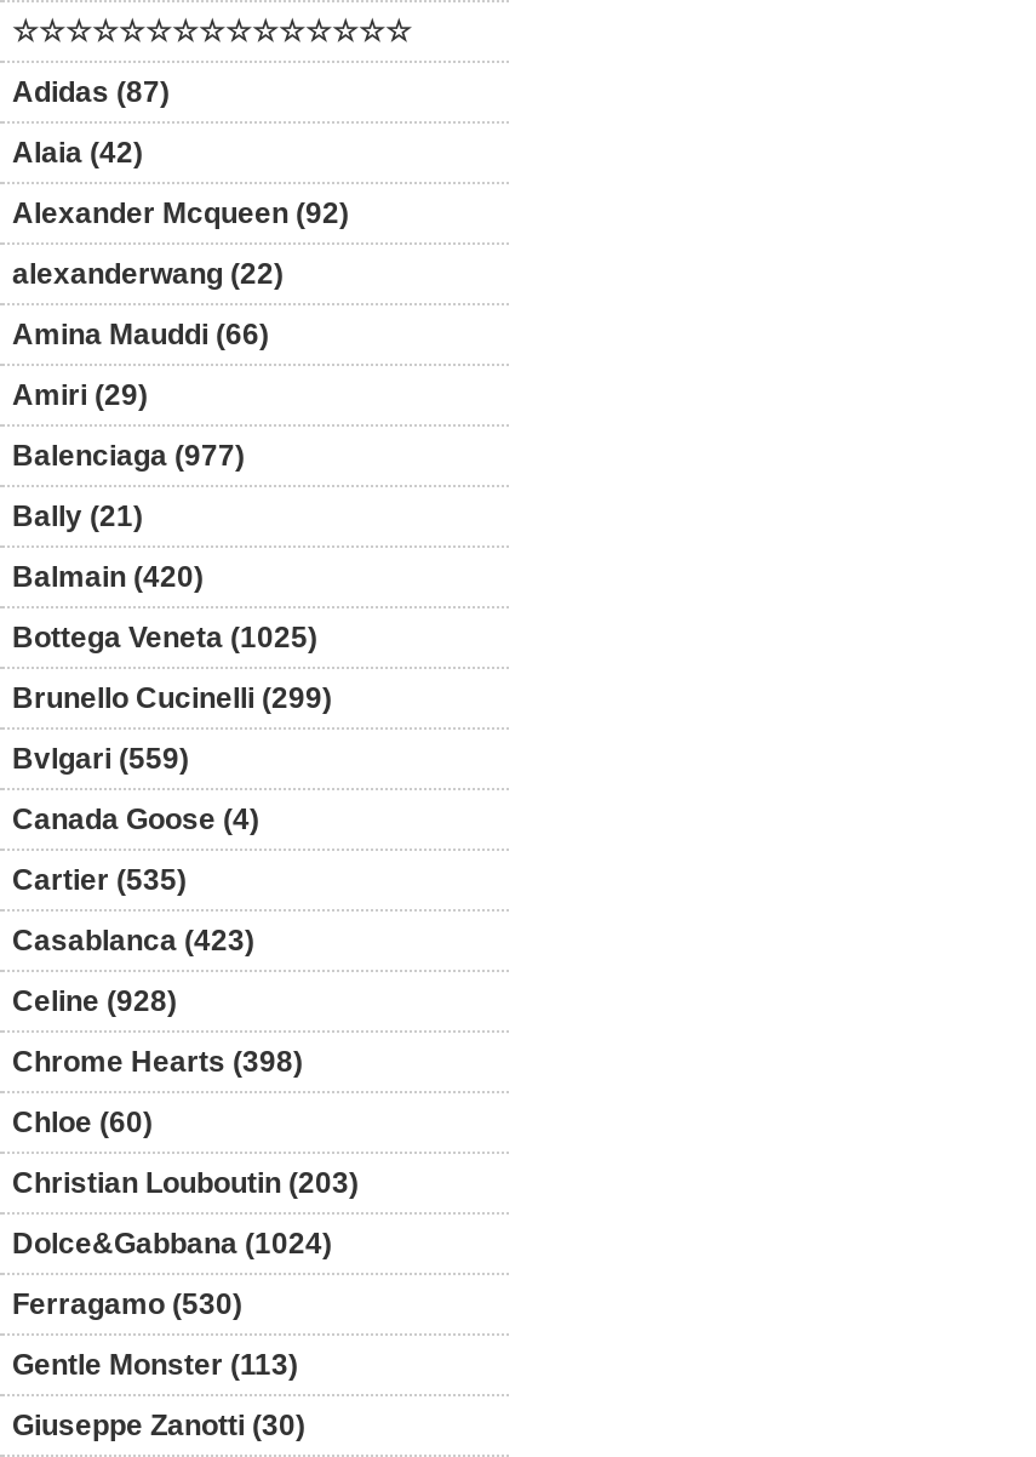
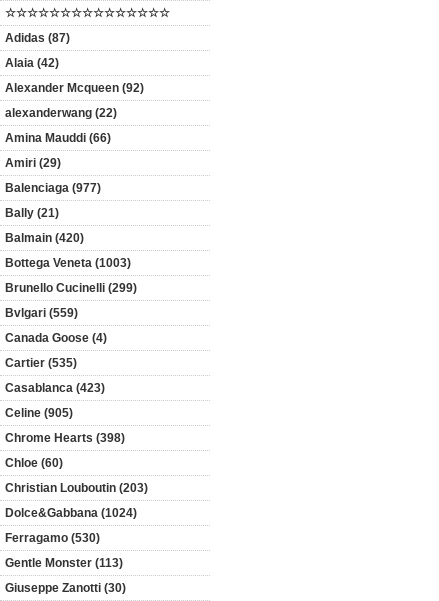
- Bottega Veneta (1025)
+ Bottega Veneta (1003)

- Celine (928)
+ Celine (905)
